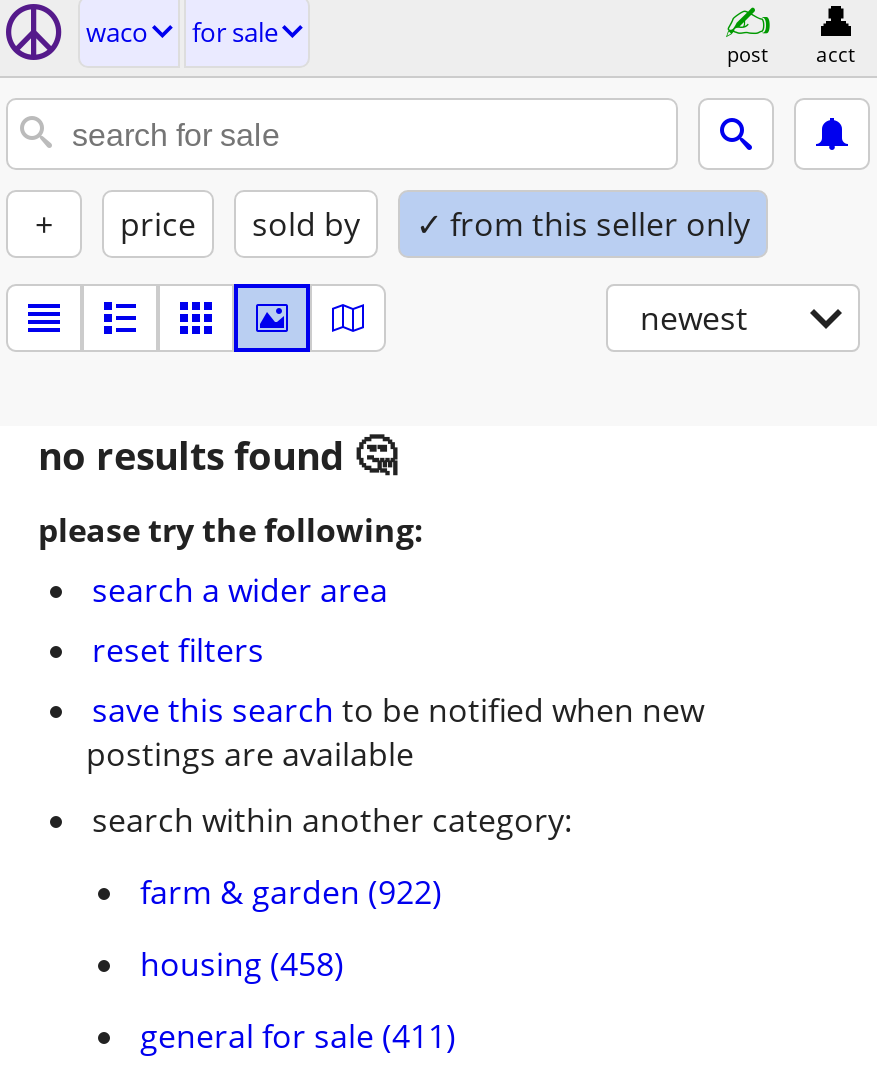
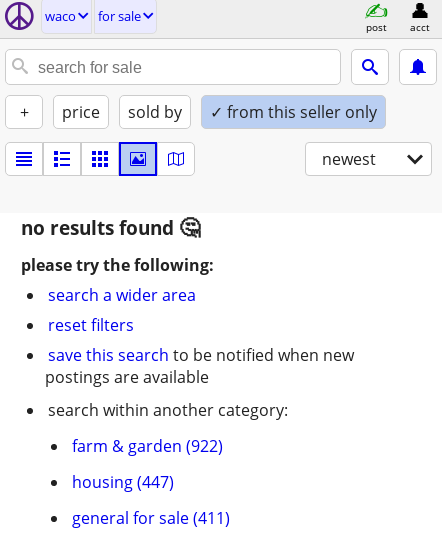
- housing (458)
+ housing (447)
